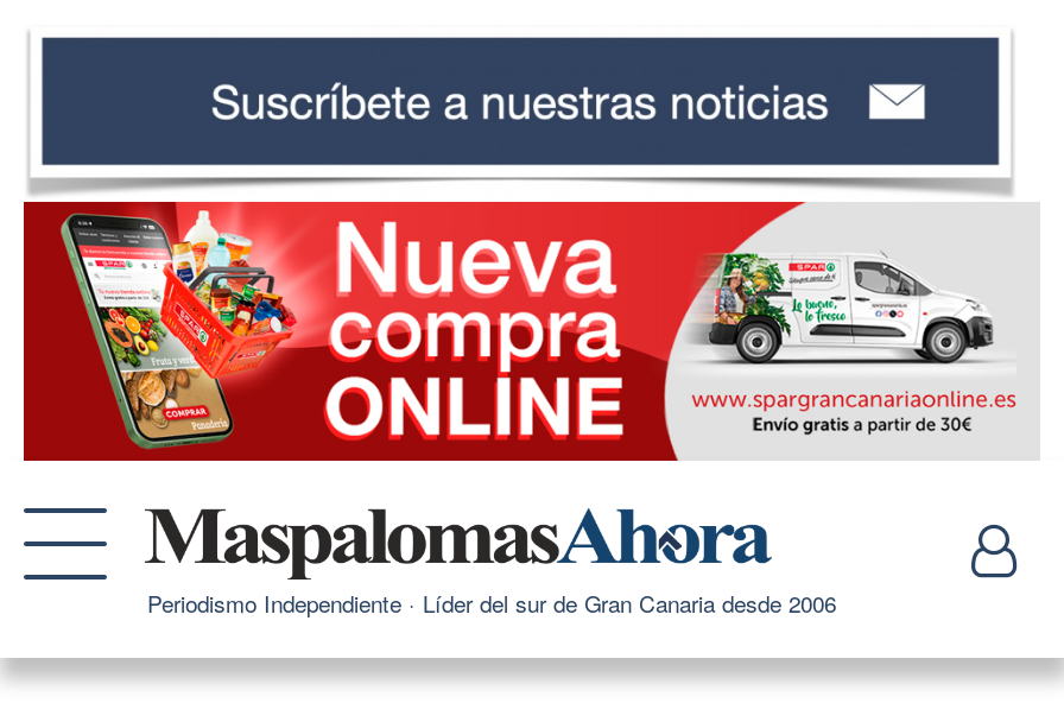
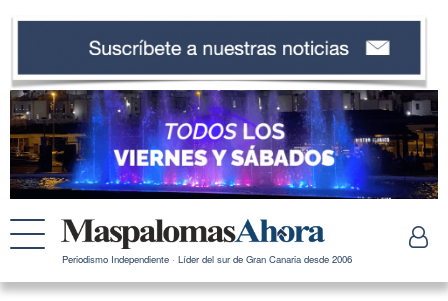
- [image]
+ [image]
